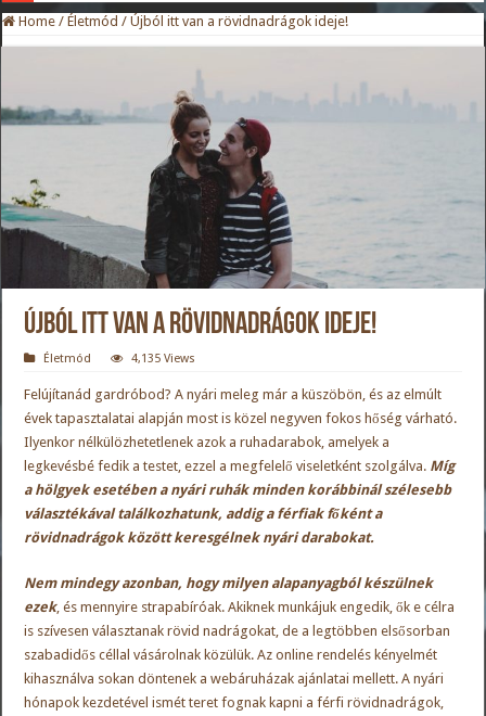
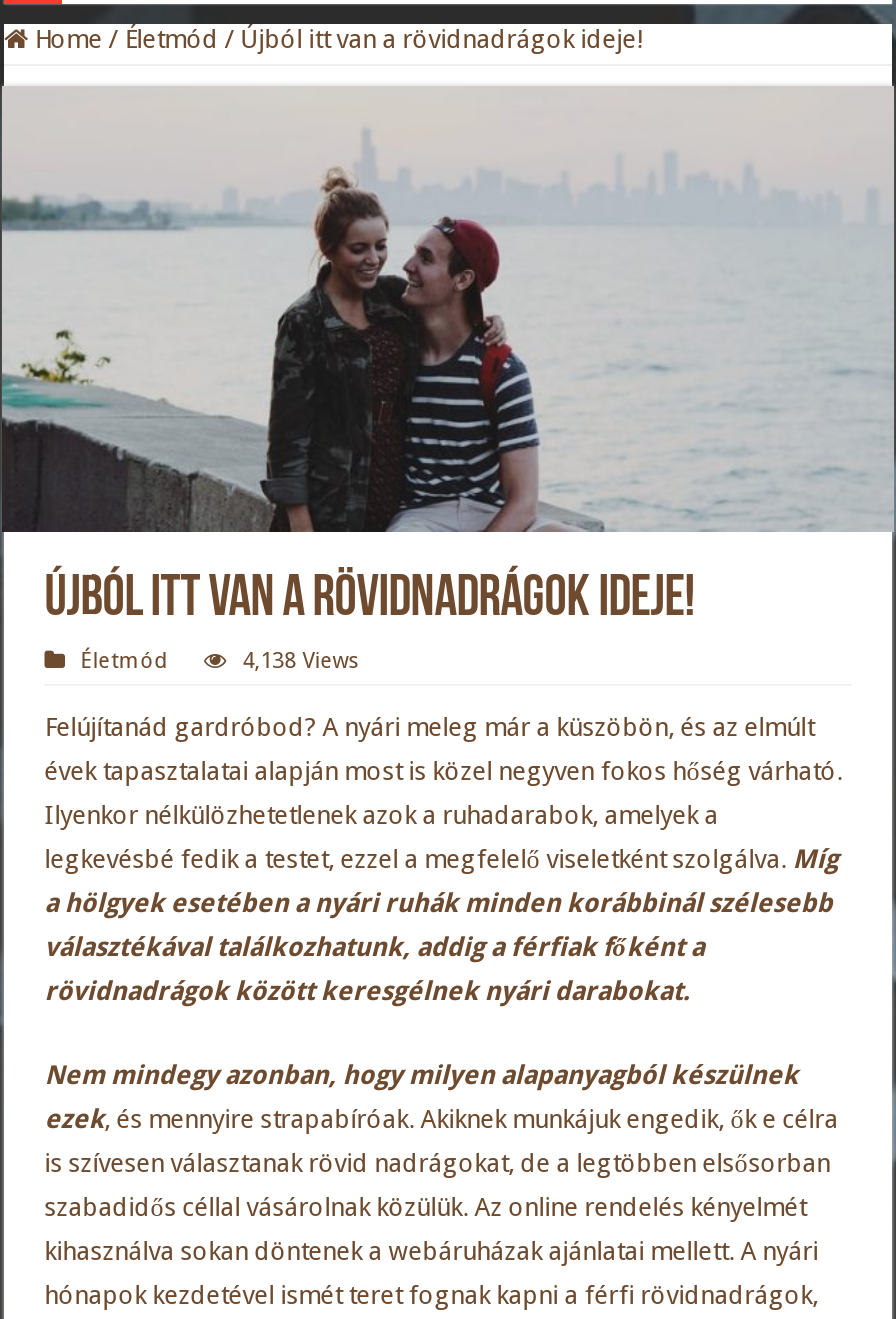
- 4,135 Views
+ 4,138 Views
